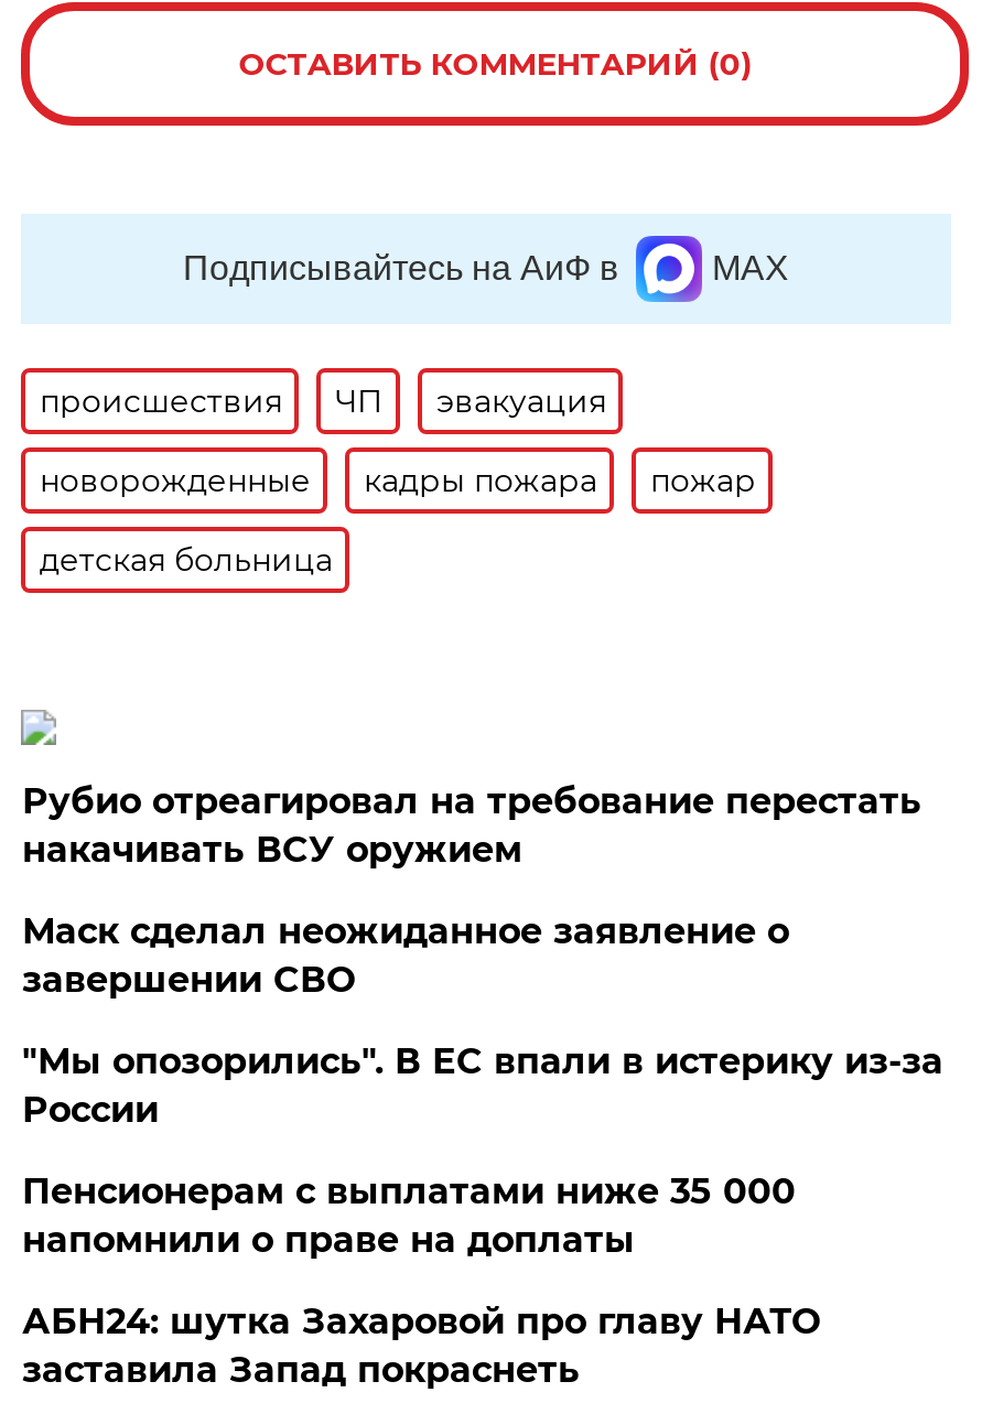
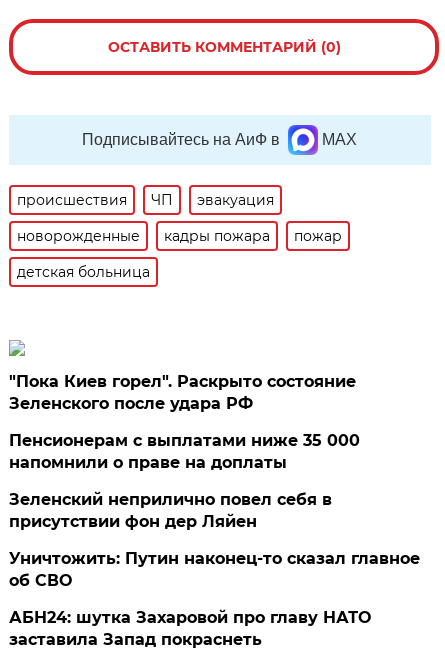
- Рубио отреагировал на требование перестать
- накачивать ВСУ оружием
- Маск сделал неожиданное заявление о
- завершении СВО
- "Мы опозорились". В ЕС впали в истерику из-за
- России
+ "Пока Киев горел". Раскрыто состояние
+ Зеленского после удара РФ

moved up: Пенсионерам с выплатами ниже 35 000 | напомнили о праве на доплаты

+ Зеленский неприлично повел cебя в
+ присутствии фон дер Ляйен
+ Уничтожить: Путин наконец-то сказал главное
+ об СВО
